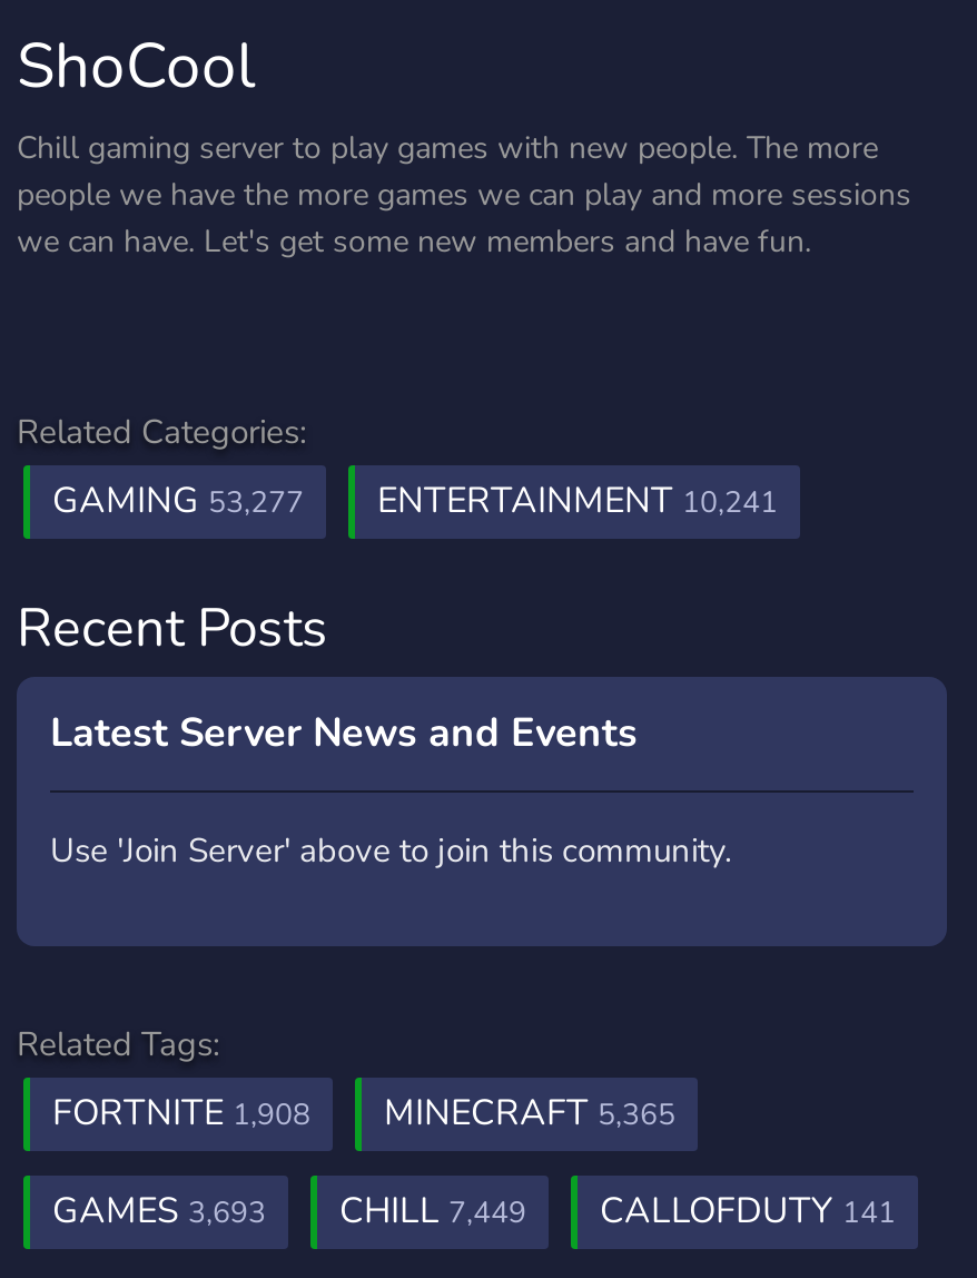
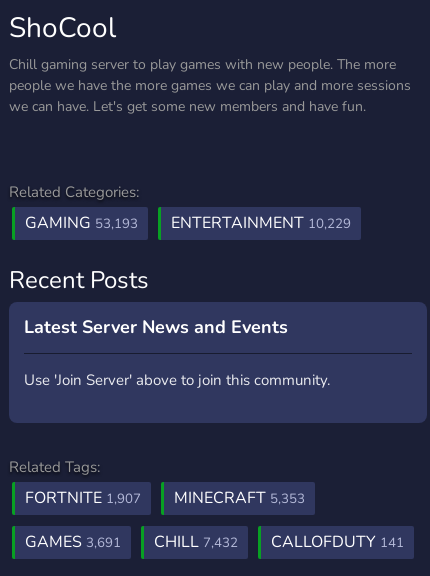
- GAMING 53,277
+ GAMING 53,193

- ENTERTAINMENT 10,241
+ ENTERTAINMENT 10,229

- FORTNITE 1,908
+ FORTNITE 1,907

- MINECRAFT 5,365
+ MINECRAFT 5,353

- GAMES 3,693
+ GAMES 3,691

- CHILL 7,449
+ CHILL 7,432
